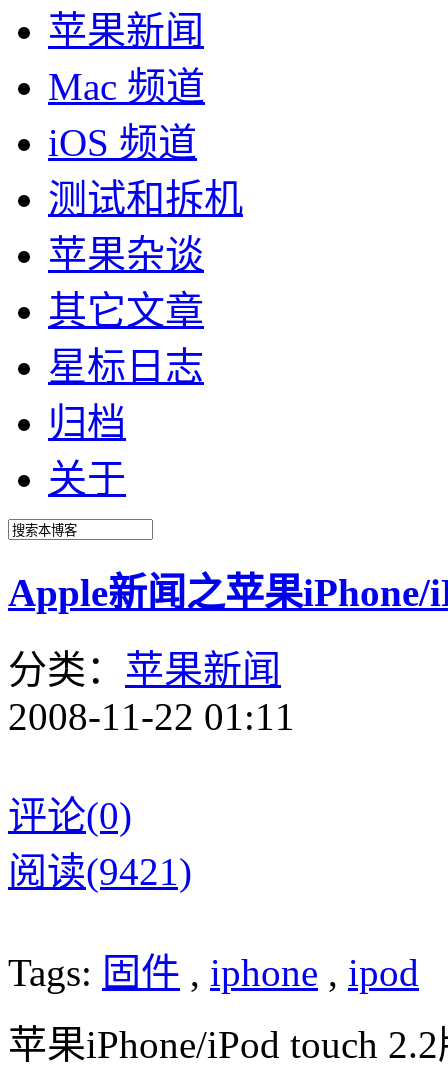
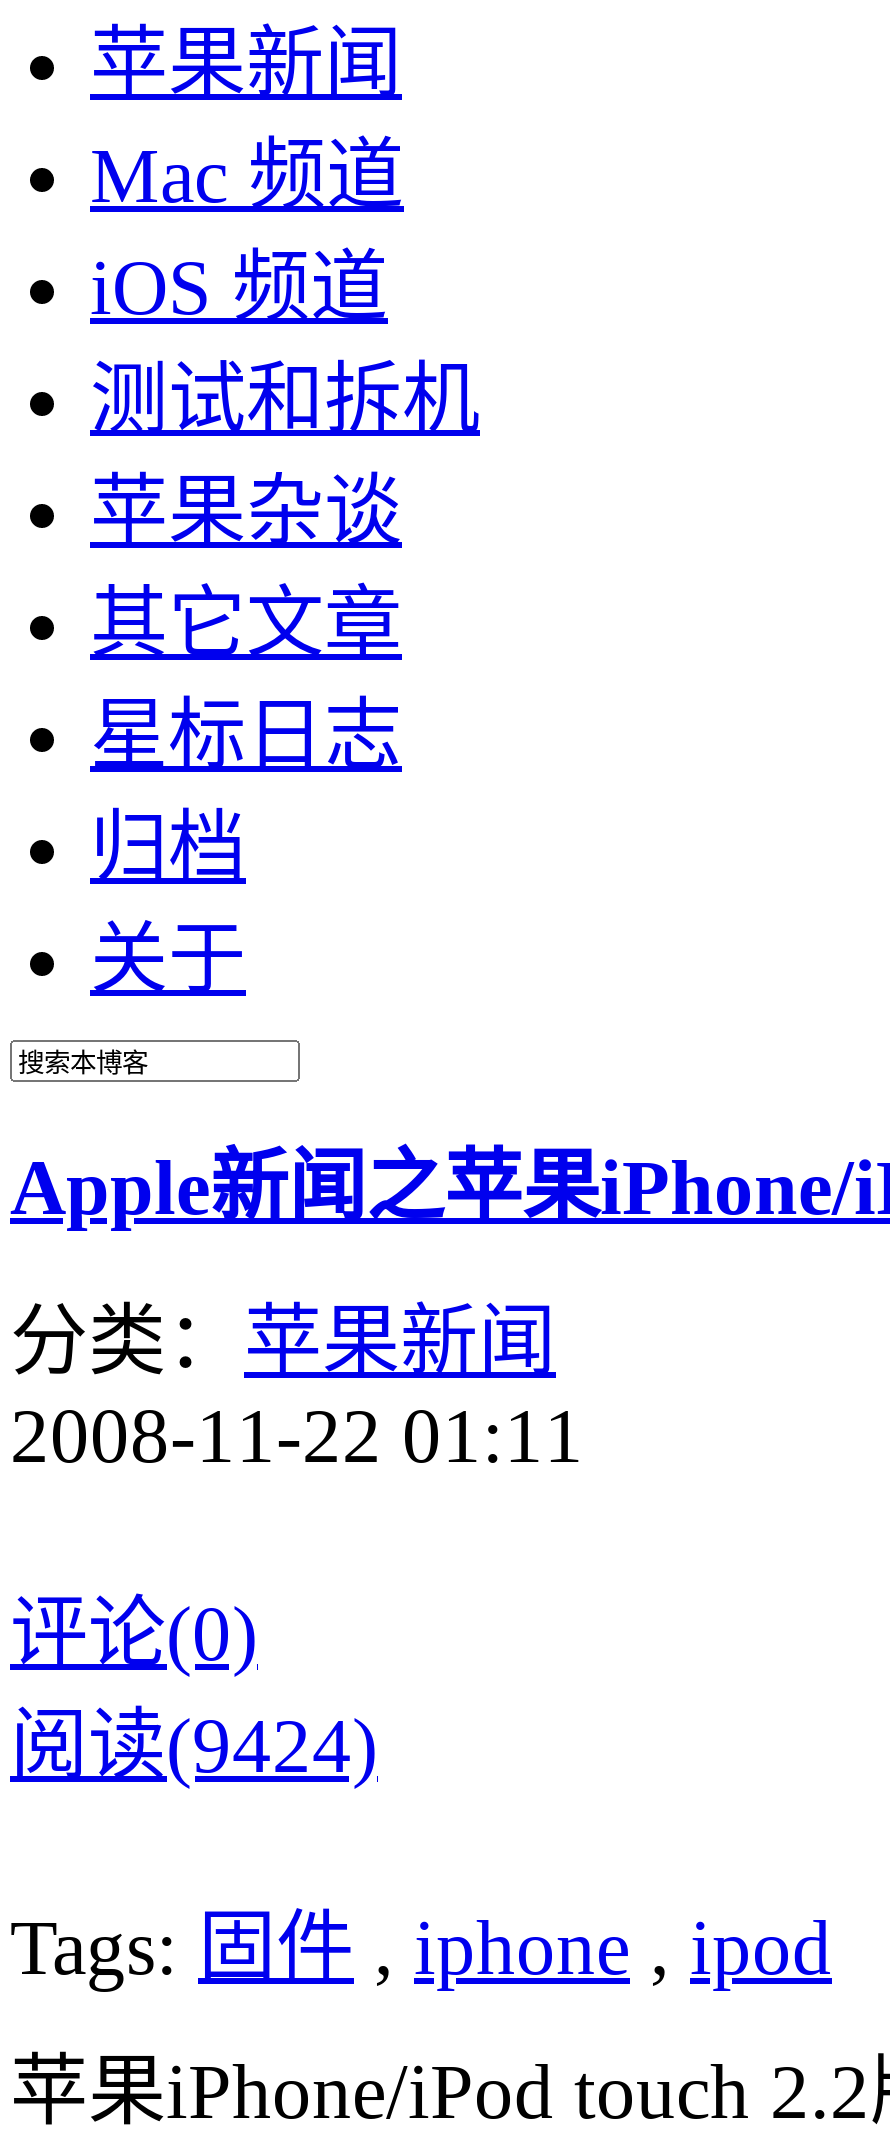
- 阅读(9421)
+ 阅读(9424)
